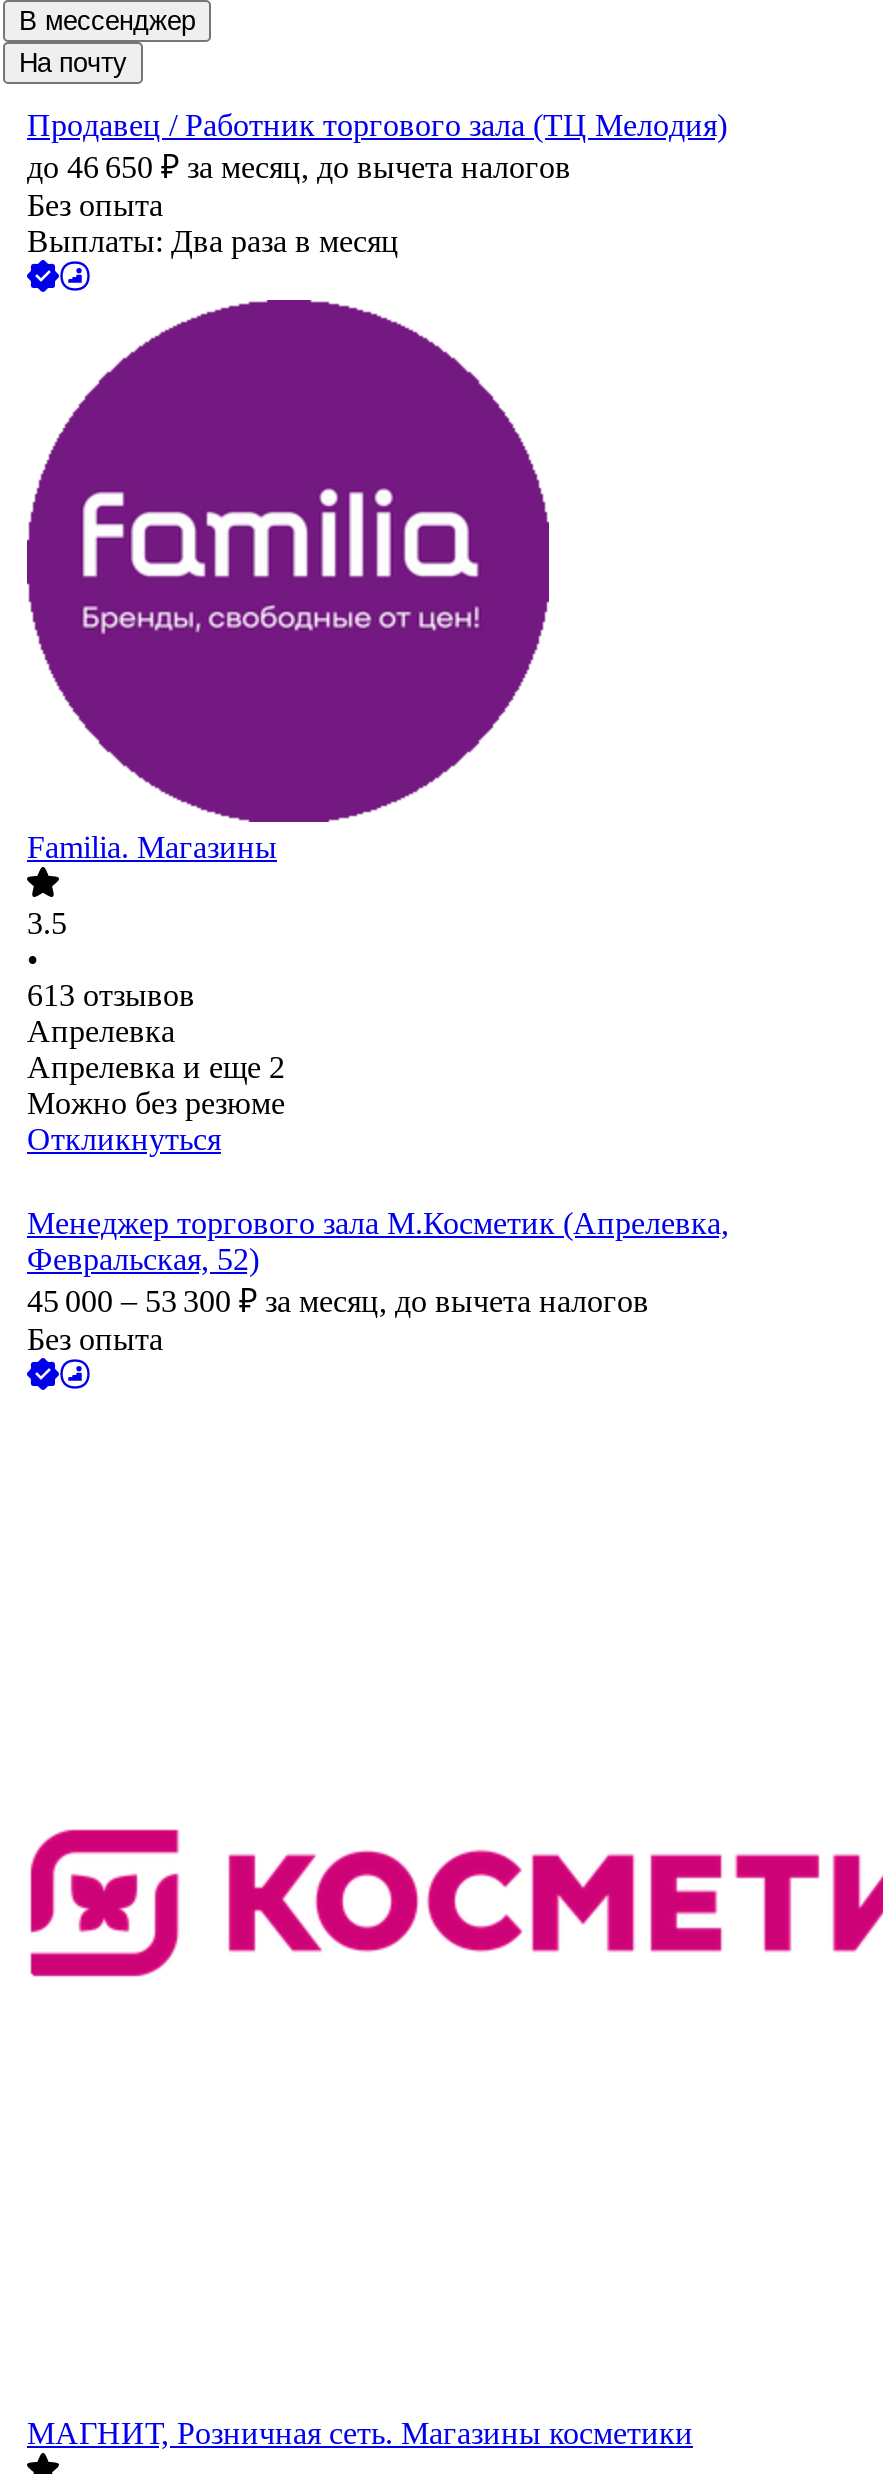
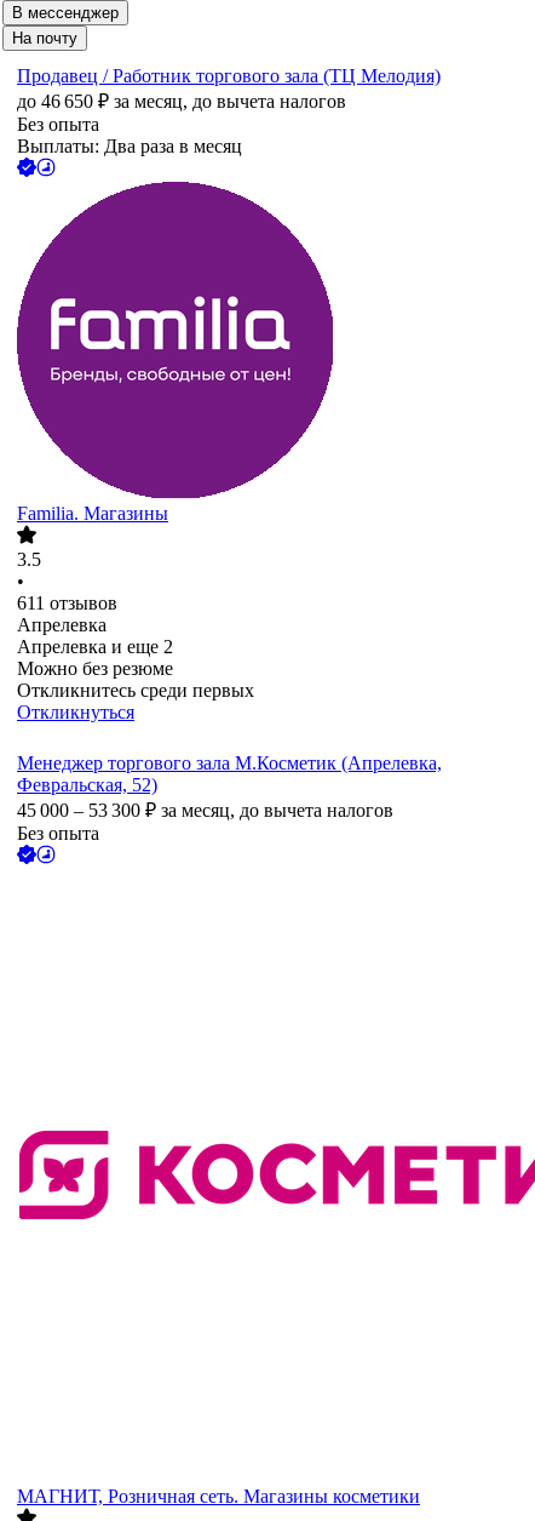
- 613 отзывов
+ 611 отзывов

+ Откликнитесь среди первых
